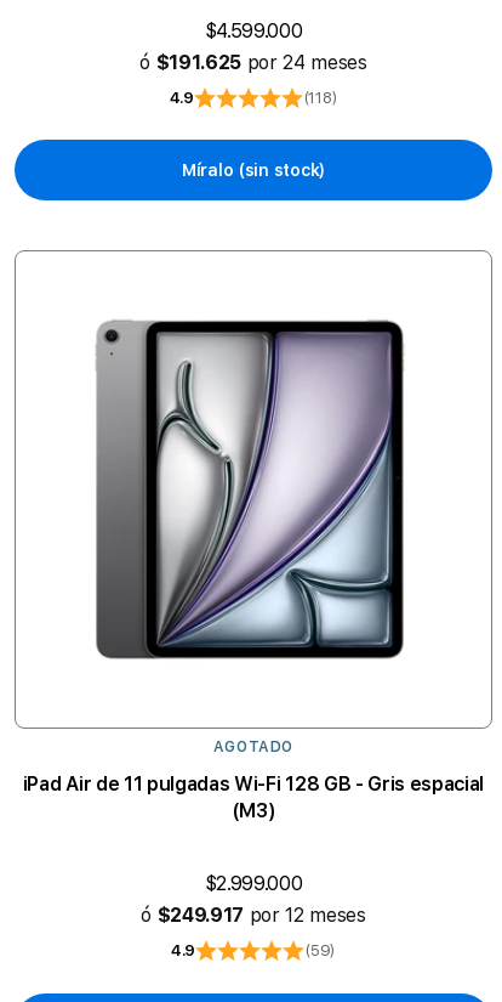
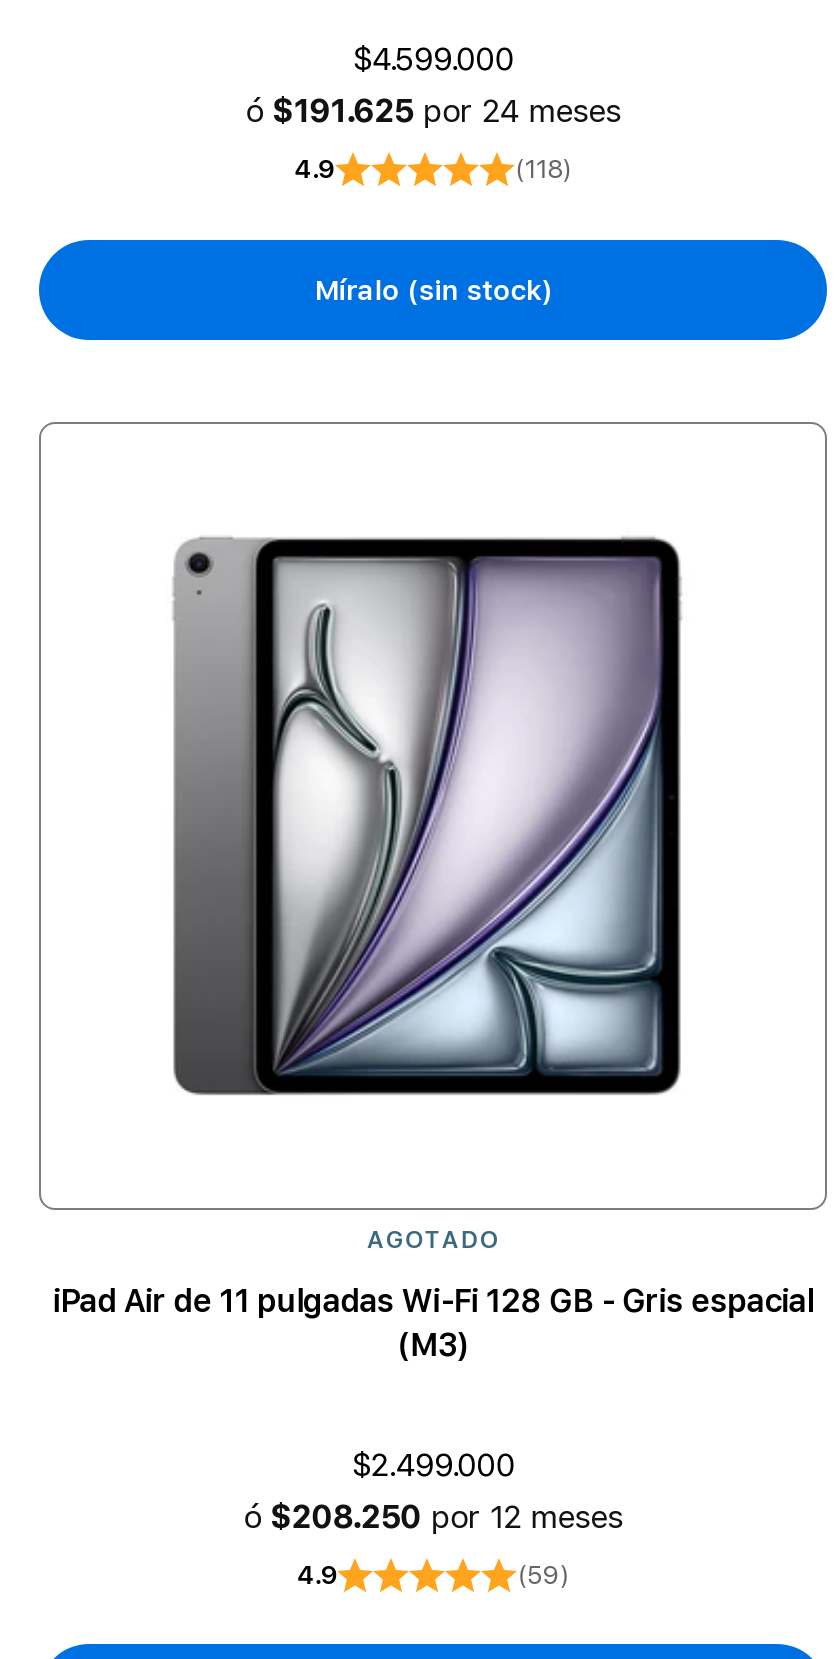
- $2.999.000
+ $2.499.000

- ó $249.917 por 12 meses
+ ó $208.250 por 12 meses
